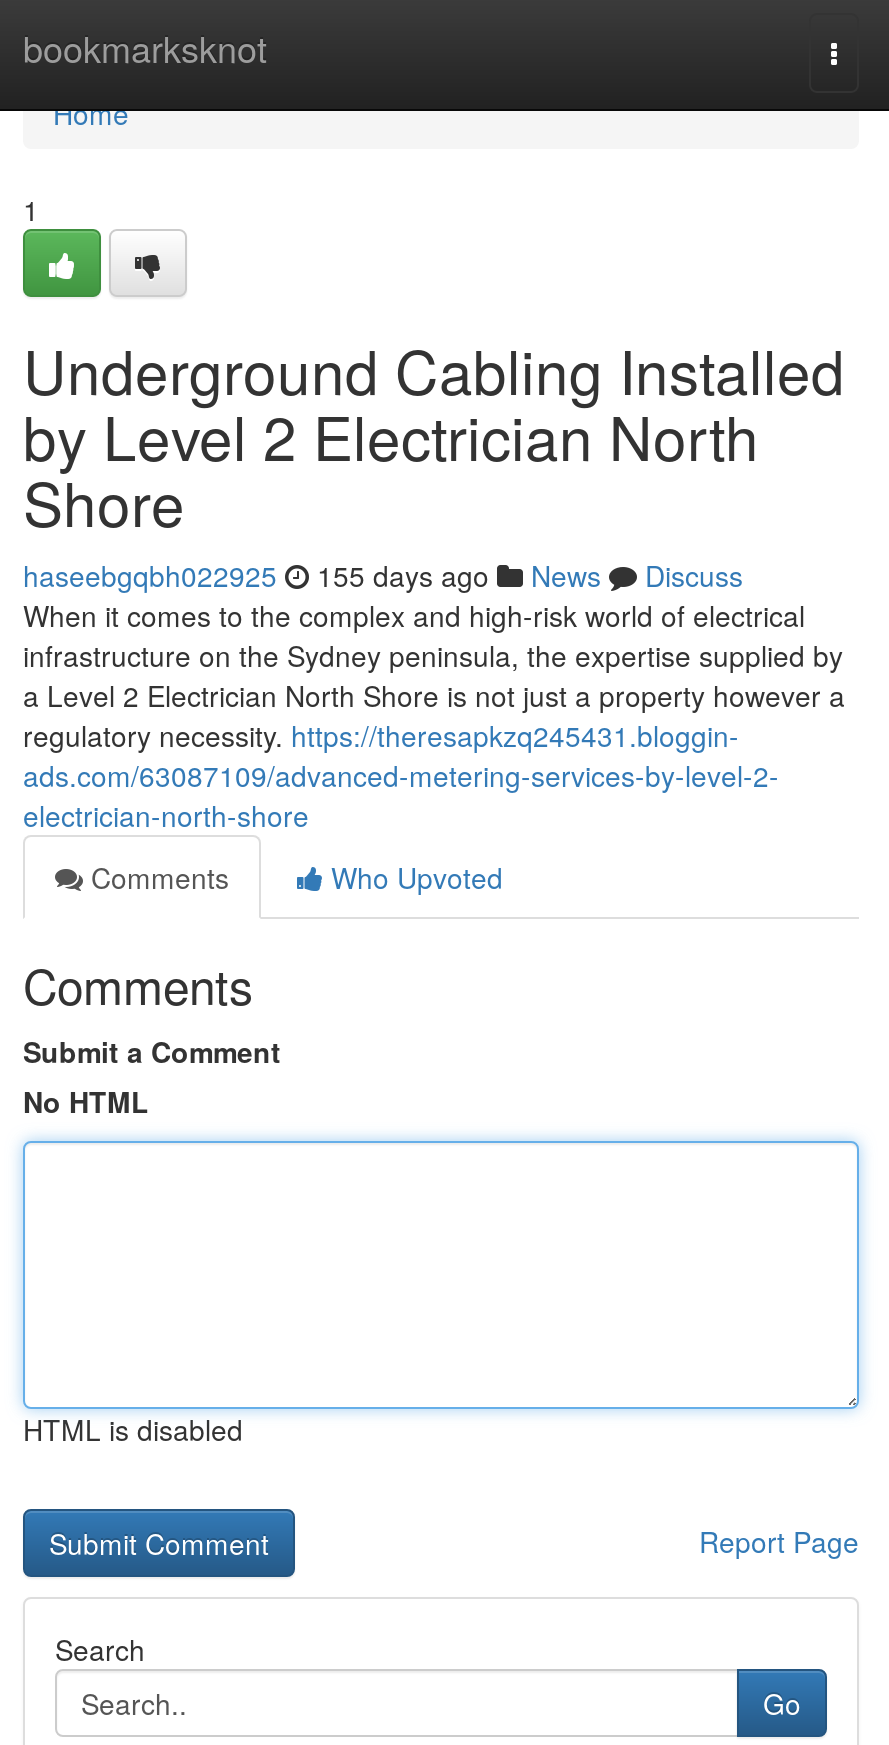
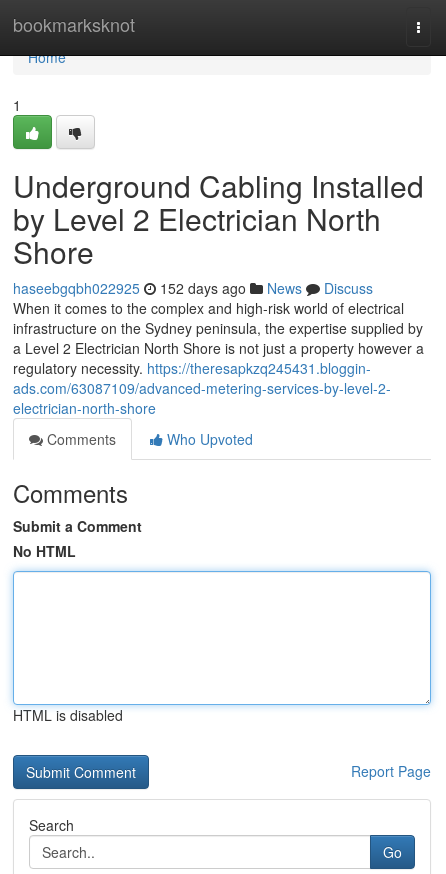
- haseebgqbh022925 155 days ago News Discuss
+ haseebgqbh022925 152 days ago News Discuss
